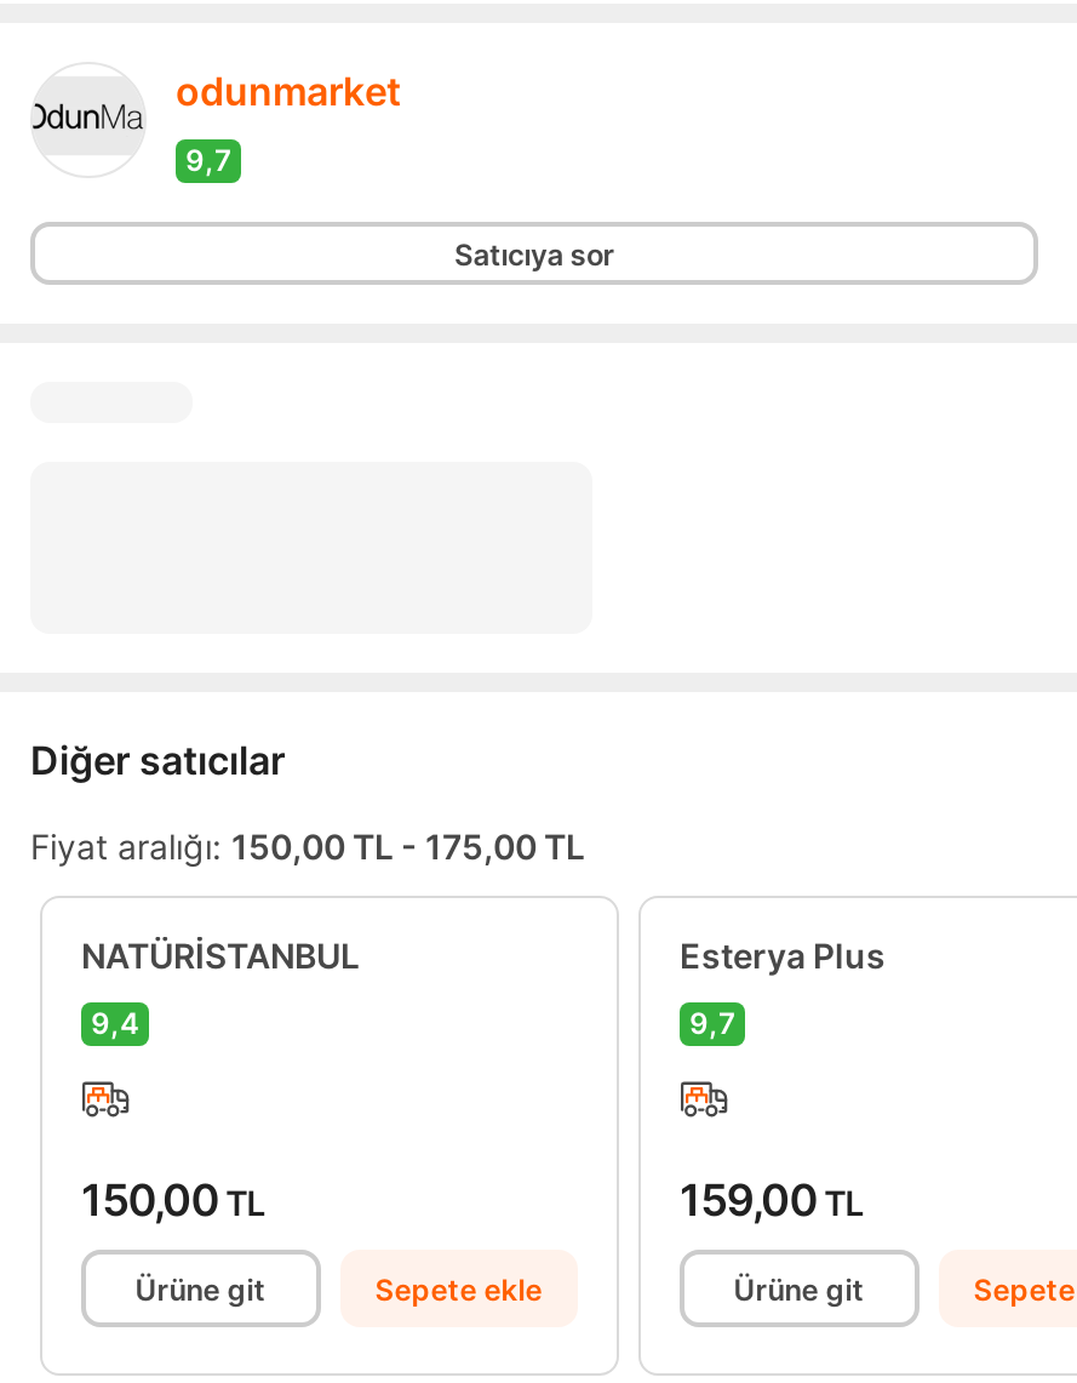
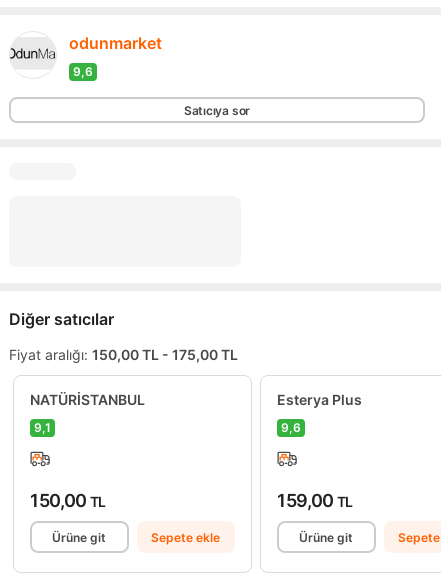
- 9,7
+ 9,6

- 9,4
+ 9,1

- 9,7
+ 9,6
